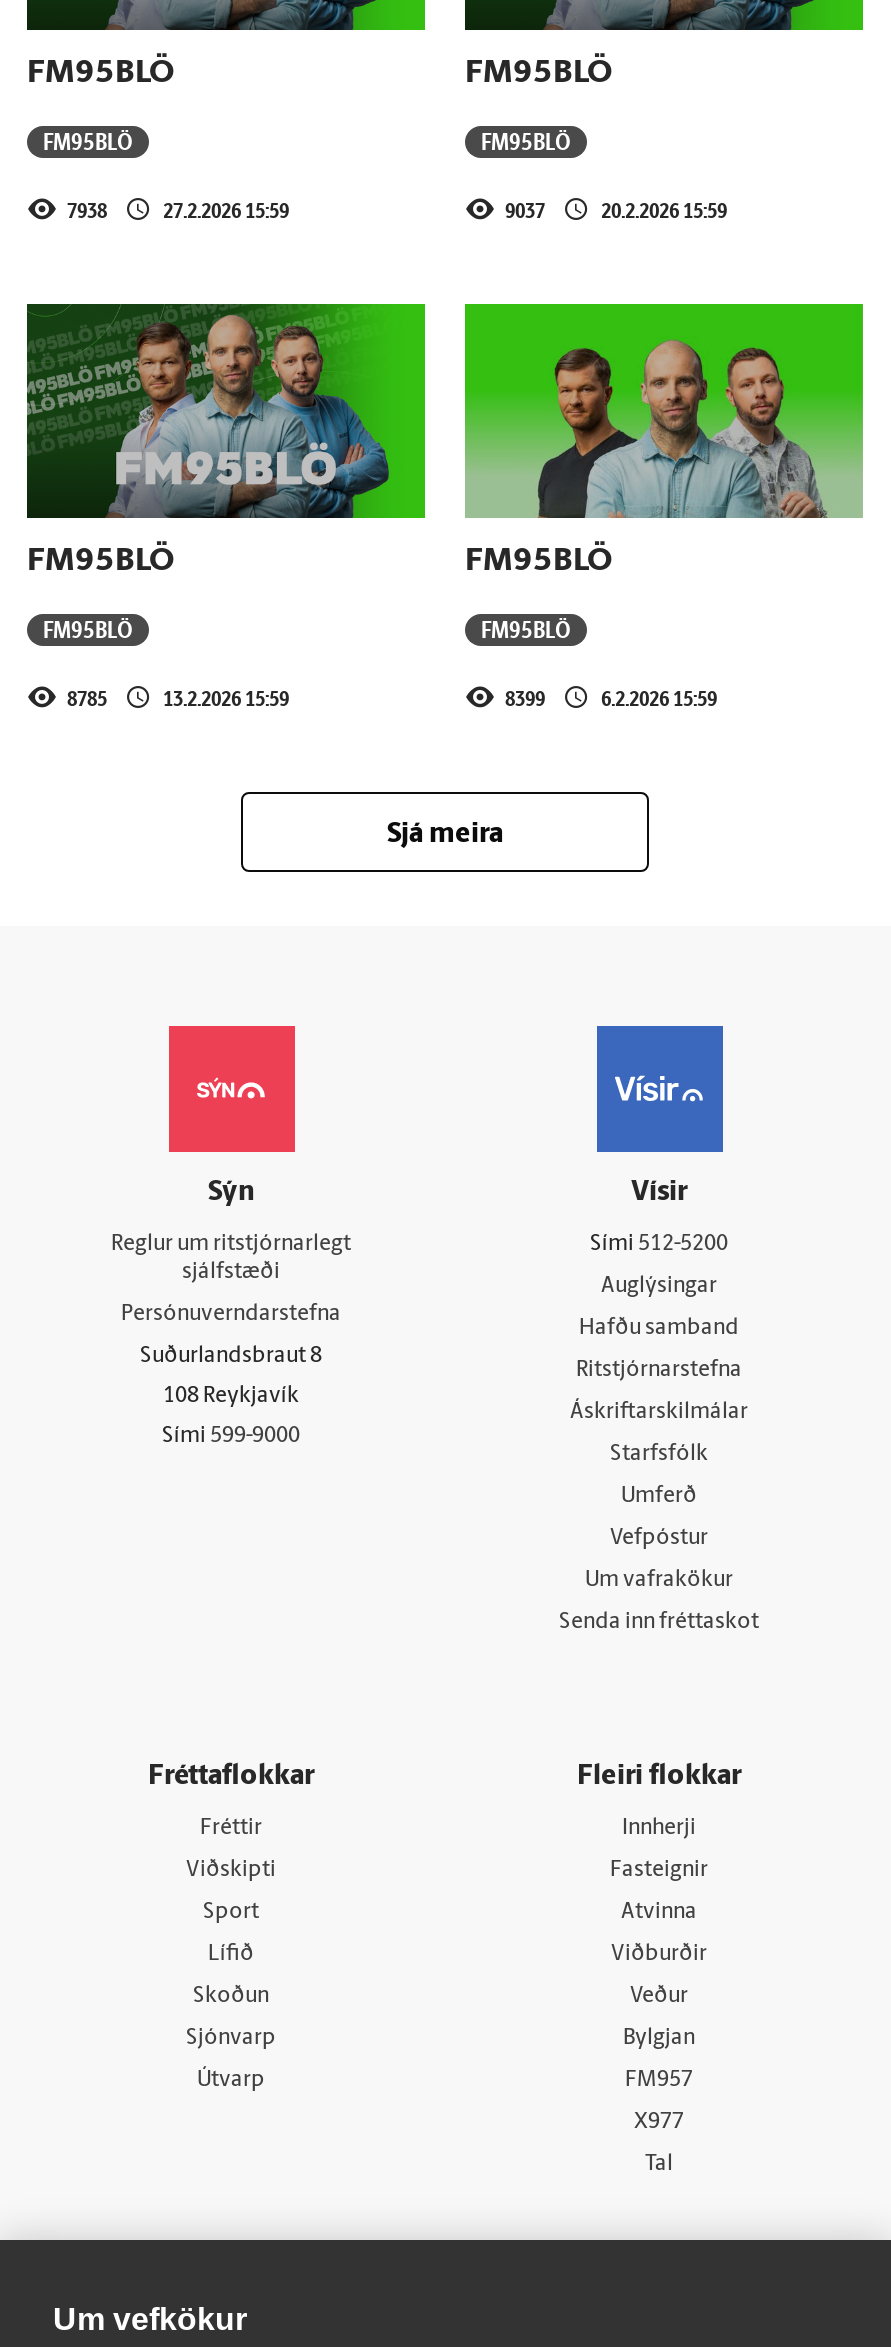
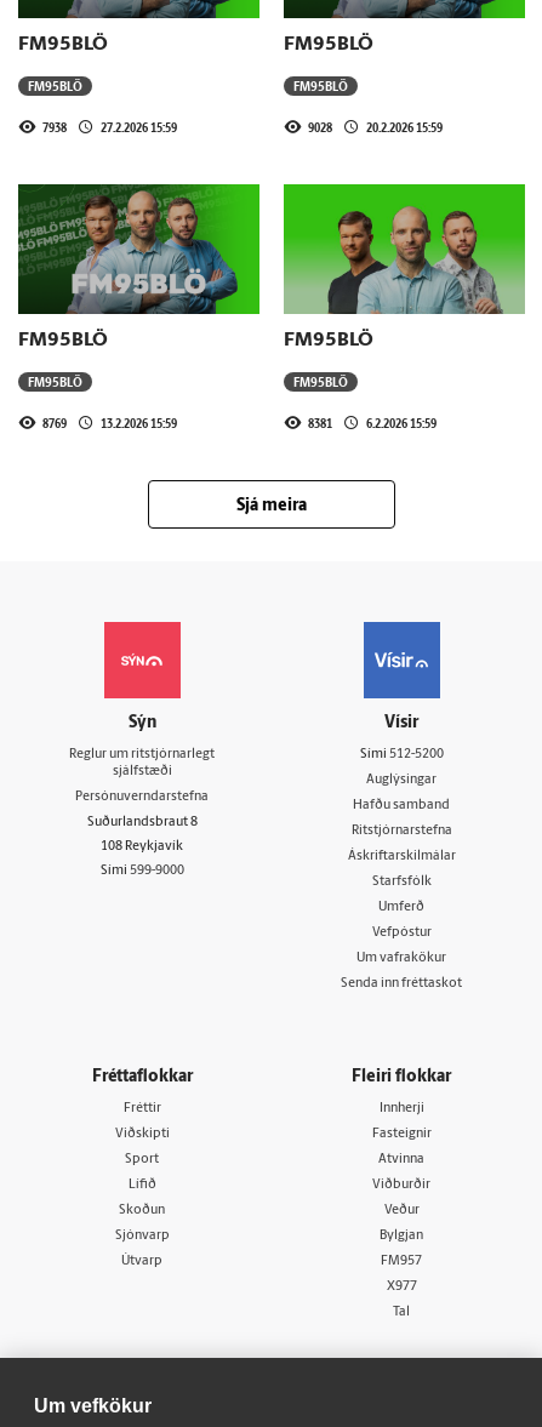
- 9037 20.2.2026 15:59
+ 9028 20.2.2026 15:59

- 8785 13.2.2026 15:59
+ 8769 13.2.2026 15:59

- 8399 6.2.2026 15:59
+ 8381 6.2.2026 15:59
